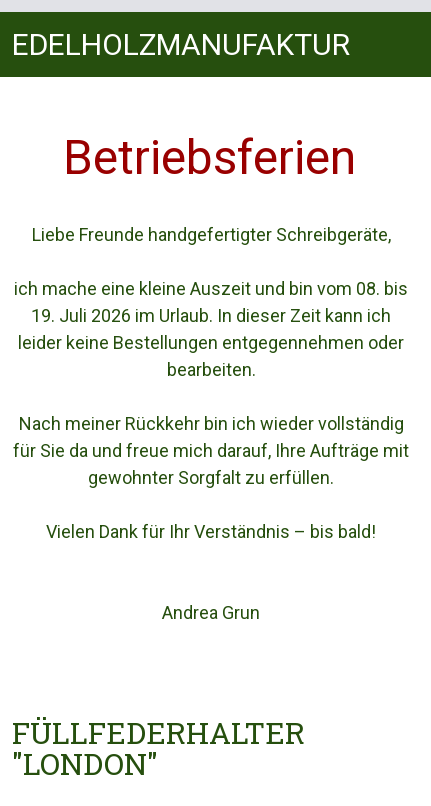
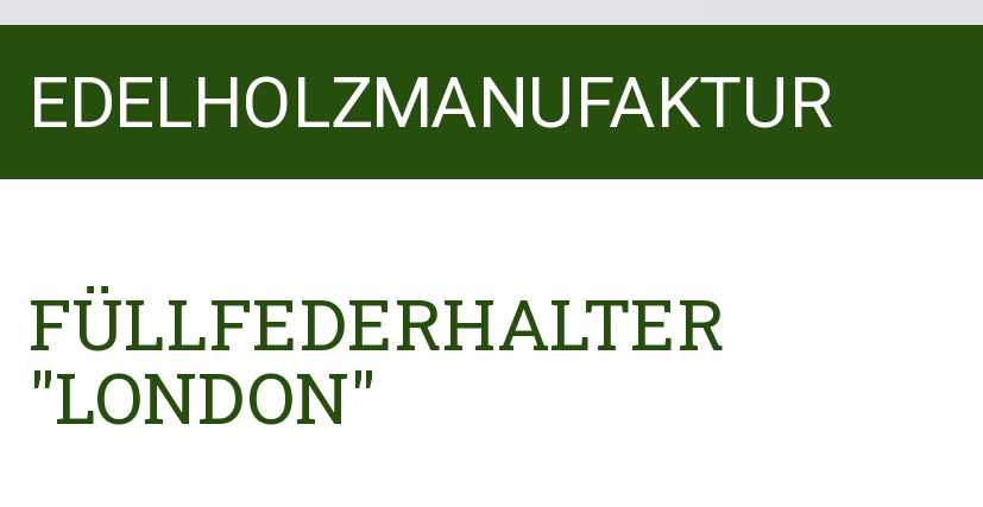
- Betriebsferien
- Liebe Freunde handgefertigter Schreibgeräte,
- ich mache eine kleine Auszeit und bin vom 08. bis
- 19. Juli 2026 im Urlaub. In dieser Zeit kann ich
- leider keine Bestellungen entgegennehmen oder
- bearbeiten.
- Nach meiner Rückkehr bin ich wieder vollständig
- für Sie da und freue mich darauf, Ihre Aufträge mit
- gewohnter Sorgfalt zu erfüllen.
- Vielen Dank für Ihr Verständnis – bis bald!

- Andrea Grun
